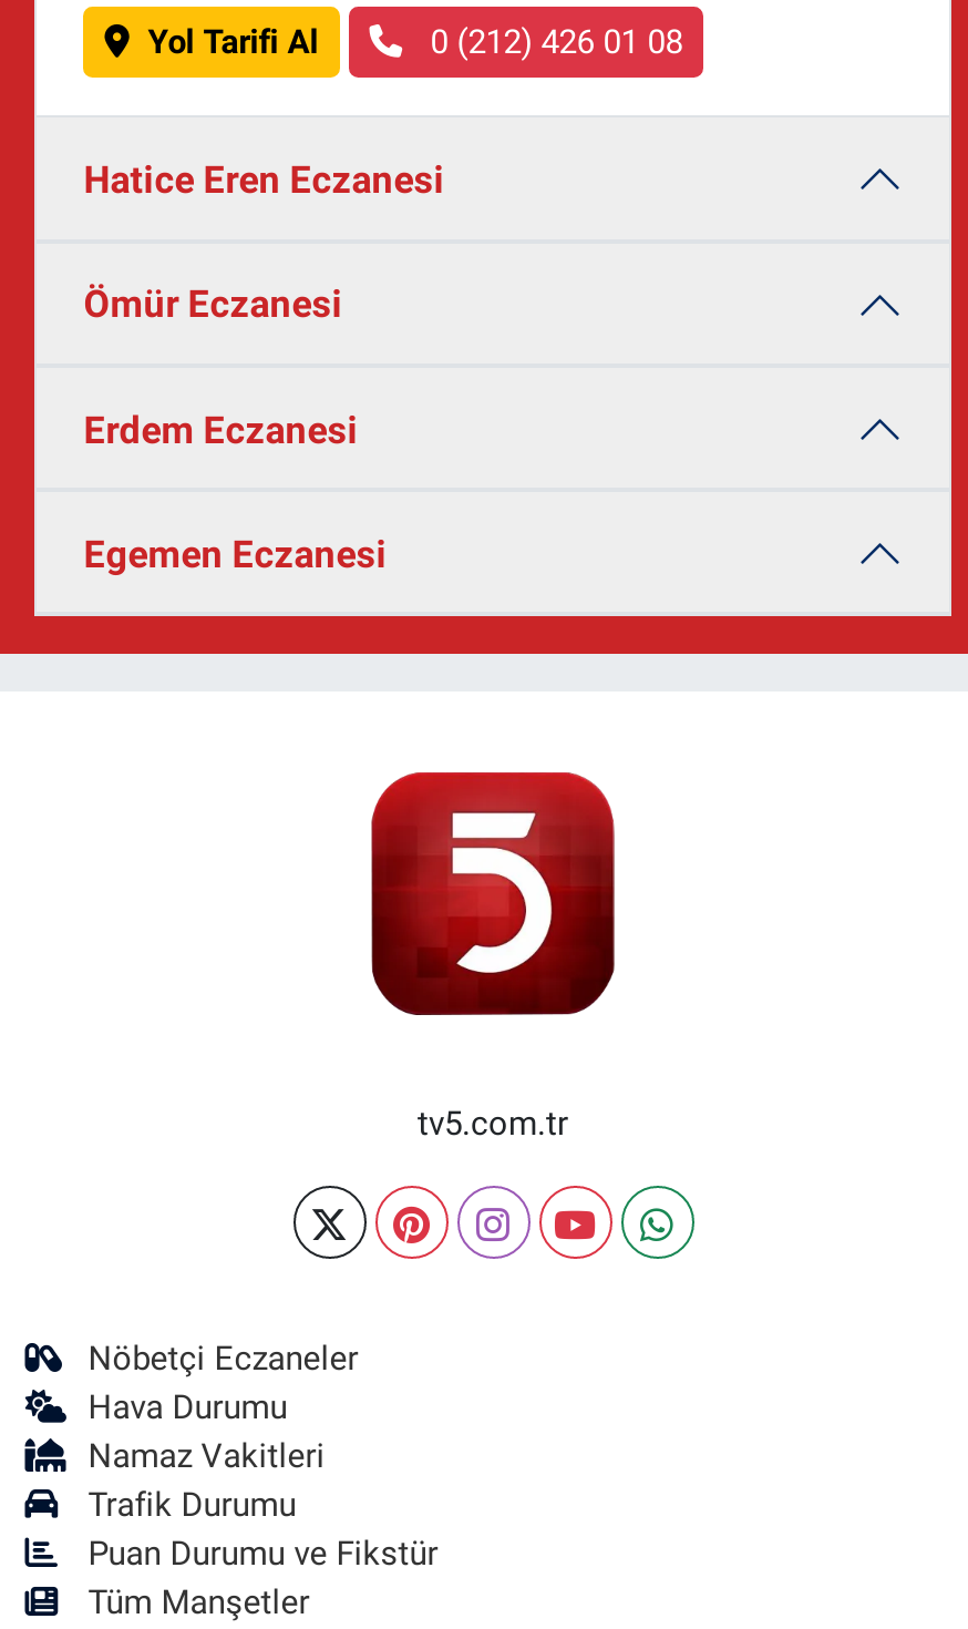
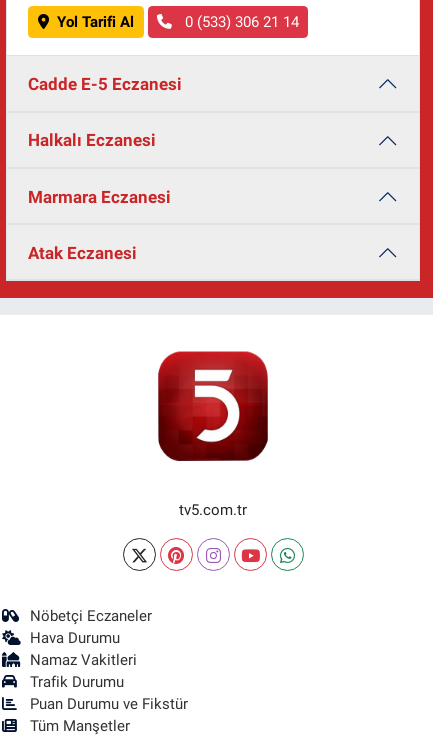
- 0 (212) 426 01 08
+ 0 (533) 306 21 14

- Hatice Eren Eczanesi
+ Cadde E-5 Eczanesi

- Ömür Eczanesi
+ Halkalı Eczanesi

- Erdem Eczanesi
+ Marmara Eczanesi

- Egemen Eczanesi
+ Atak Eczanesi
